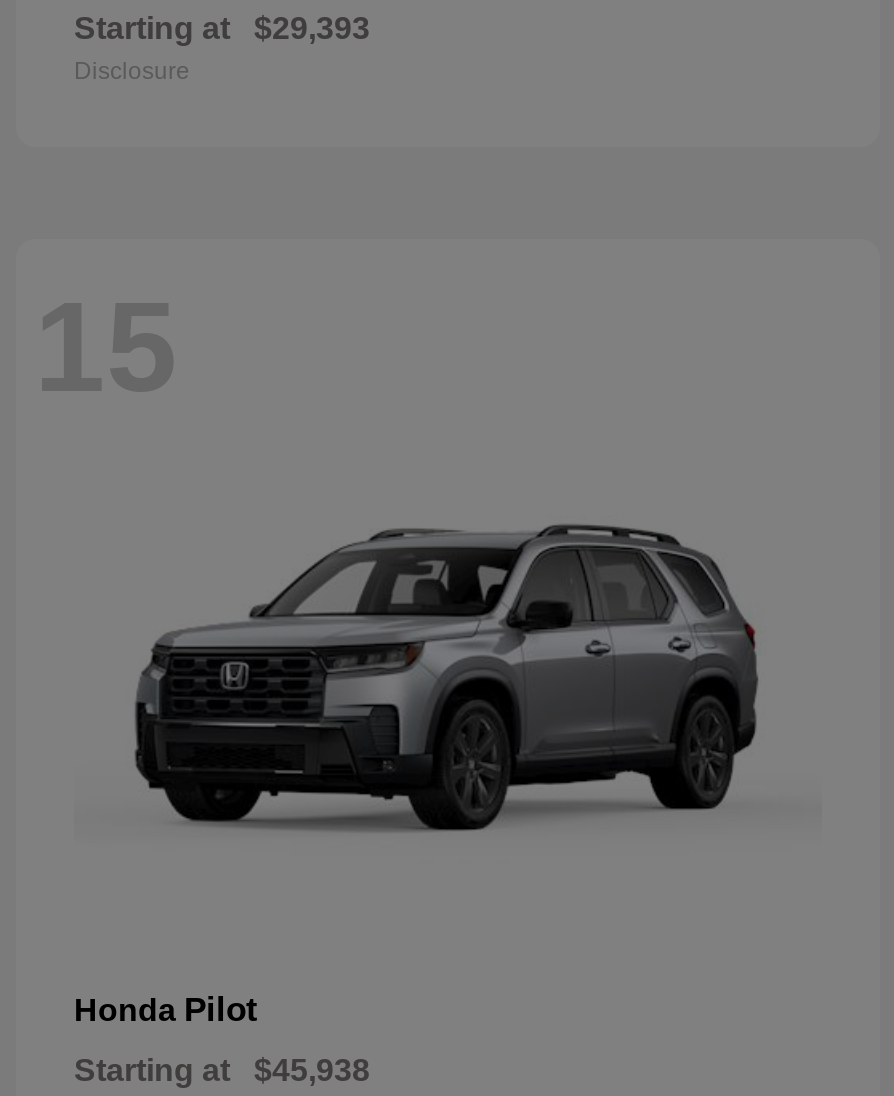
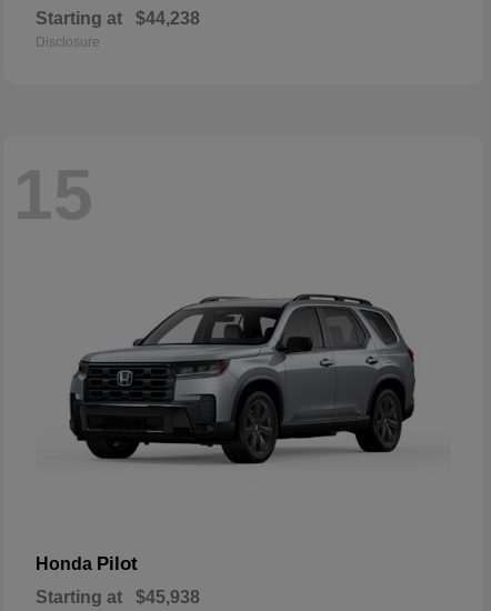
- Starting at $29,393
+ Starting at $44,238
